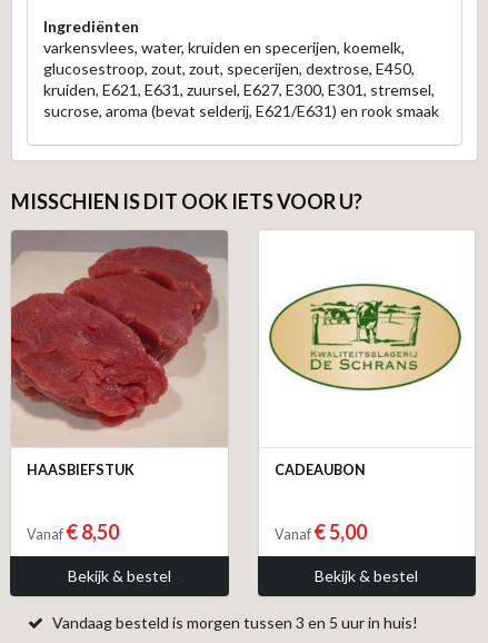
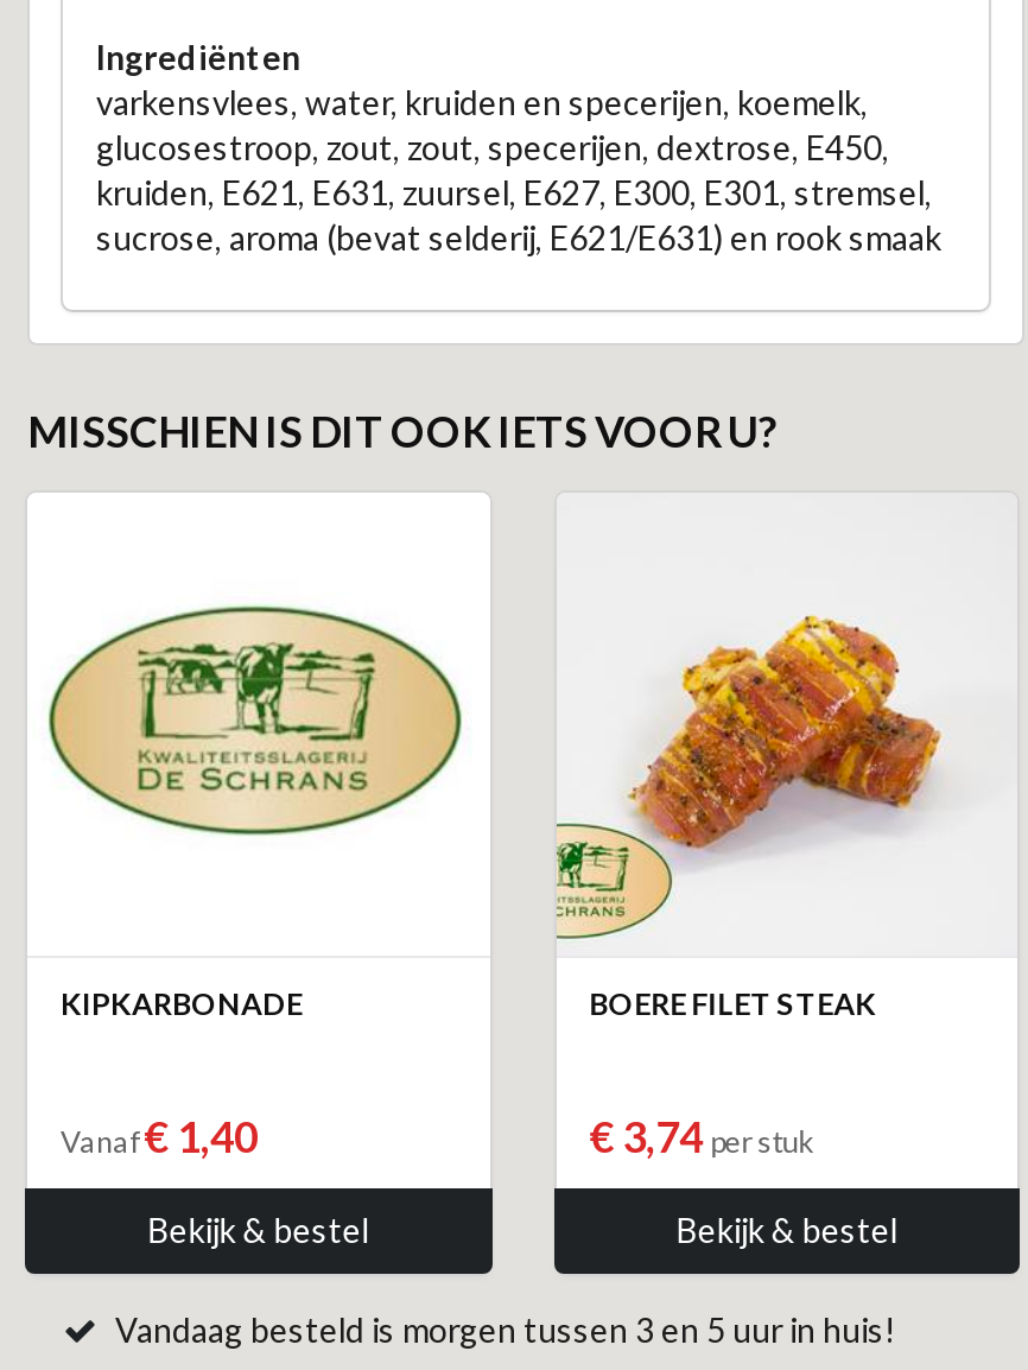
- [image]
- HAASBIEFSTUK
+ [image]
+ KIPKARBONADE

- [image]
- CADEAUBON
+ [image]
+ BOERE FILET STEAK

- Vanaf€ 8,50
+ Vanaf€ 1,40

- Vanaf € 5,00
+ € 3,74 per stuk
